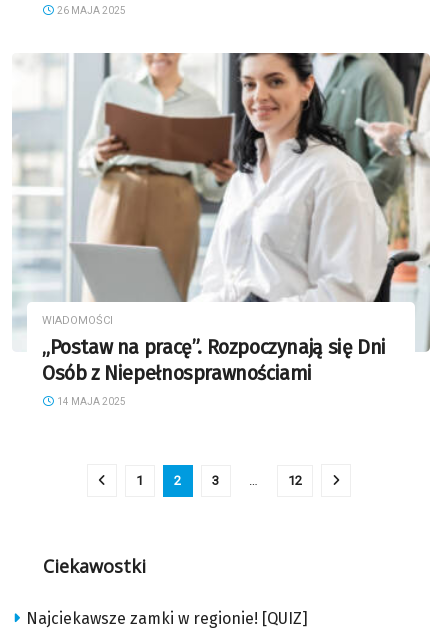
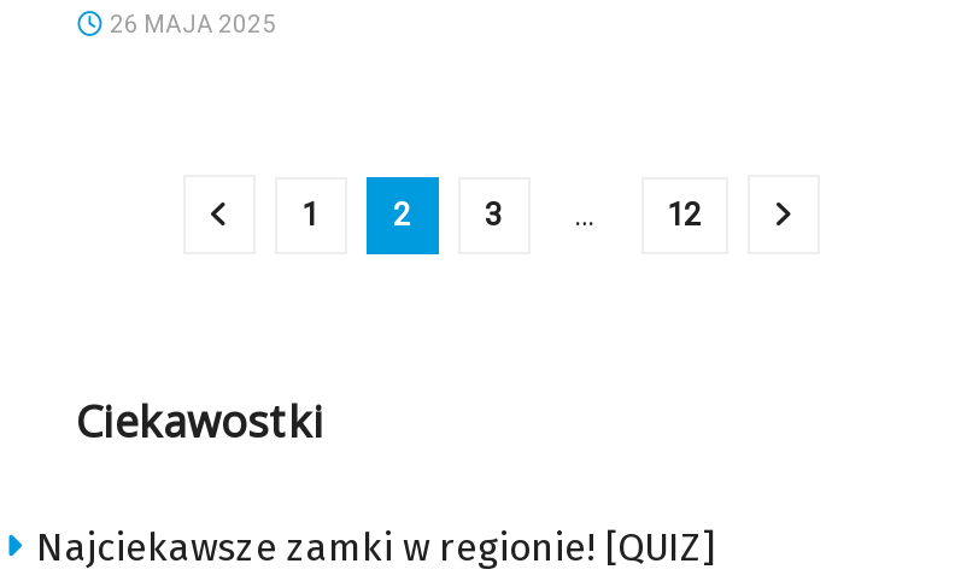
- [image]
- WIADOMOŚCI
- „Postaw na pracę”. Rozpoczynają się Dni
- Osób z Niepełnosprawnościami
- 14 MAJA 2025
